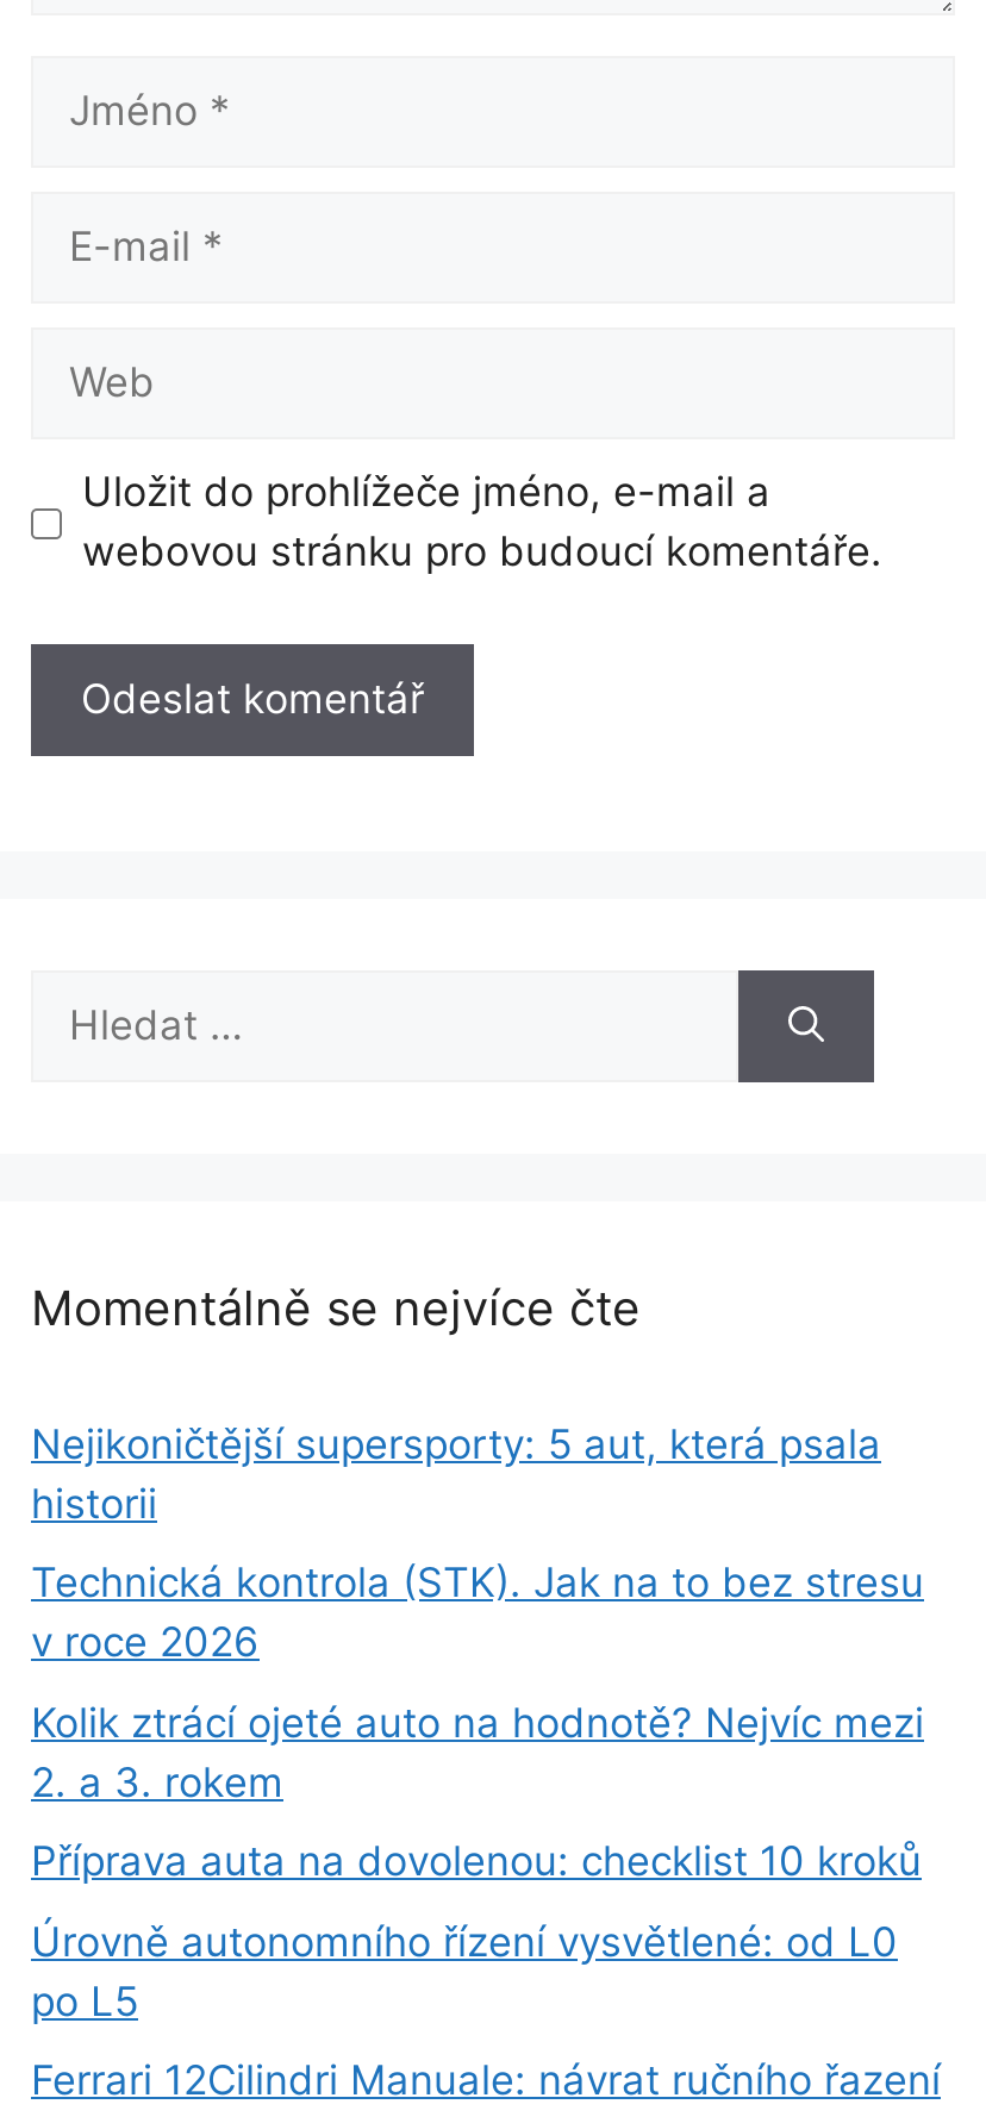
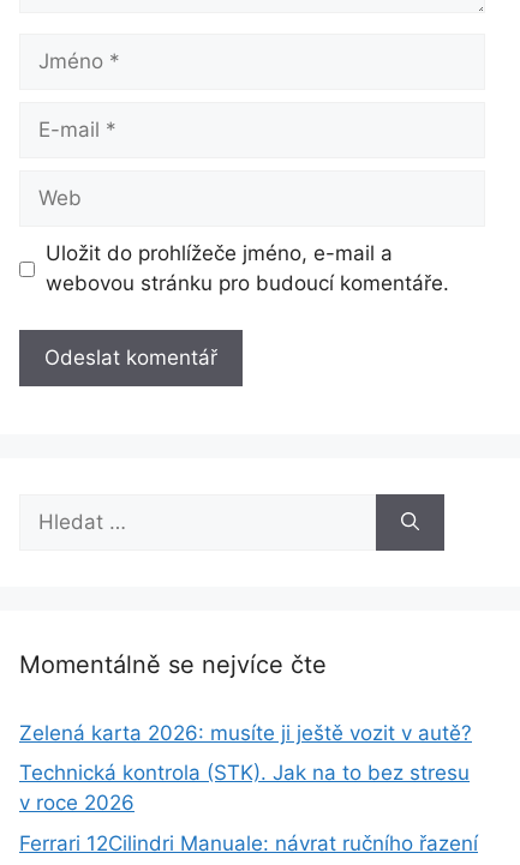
- Nejikoničtější supersporty: 5 aut, která psala
- historii
+ Zelená karta 2026: musíte ji ještě vozit v autě?

- Kolik ztrácí ojeté auto na hodnotě? Nejvíc mezi
- 2. a 3. rokem
- Příprava auta na dovolenou: checklist 10 kroků
- Úrovně autonomního řízení vysvětlené: od L0
- po L5
